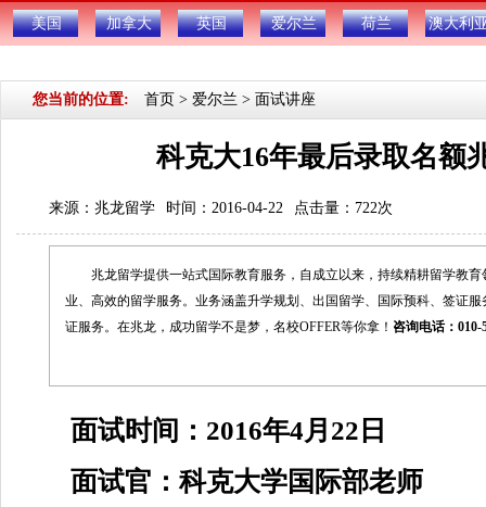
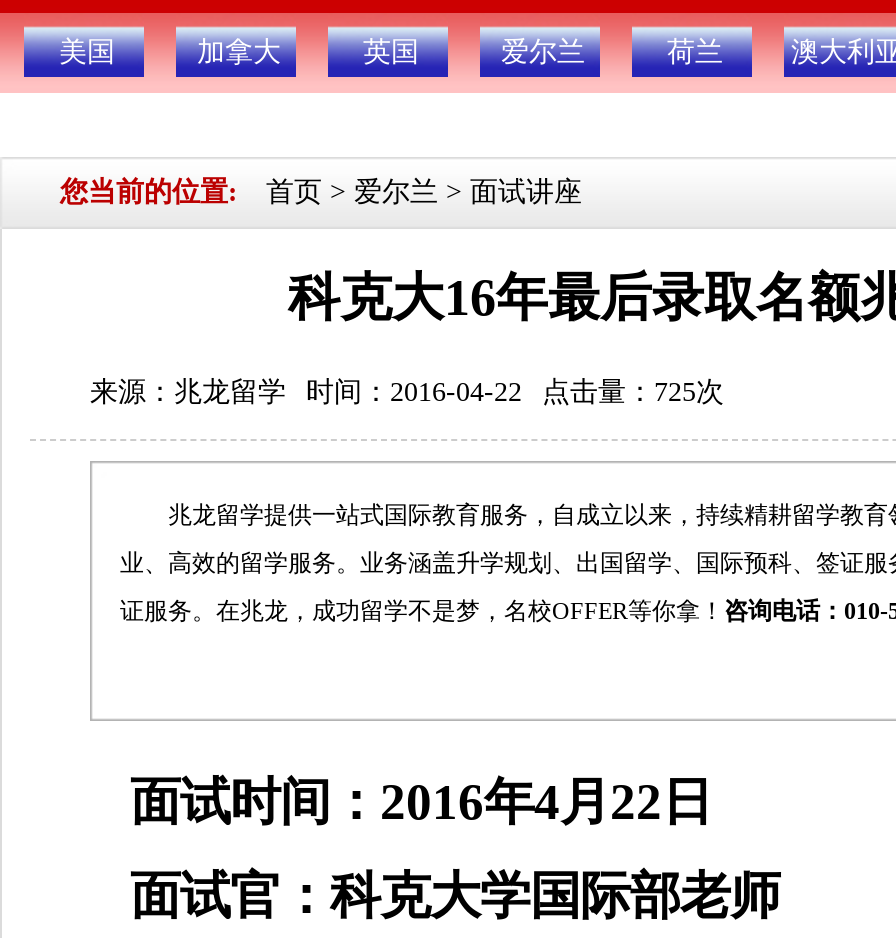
- 来源：兆龙留学 时间：2016-04-22 点击量：722次
+ 来源：兆龙留学 时间：2016-04-22 点击量：725次
